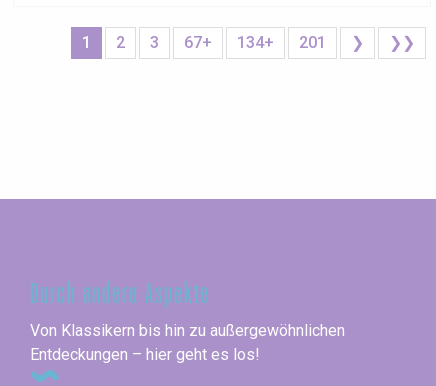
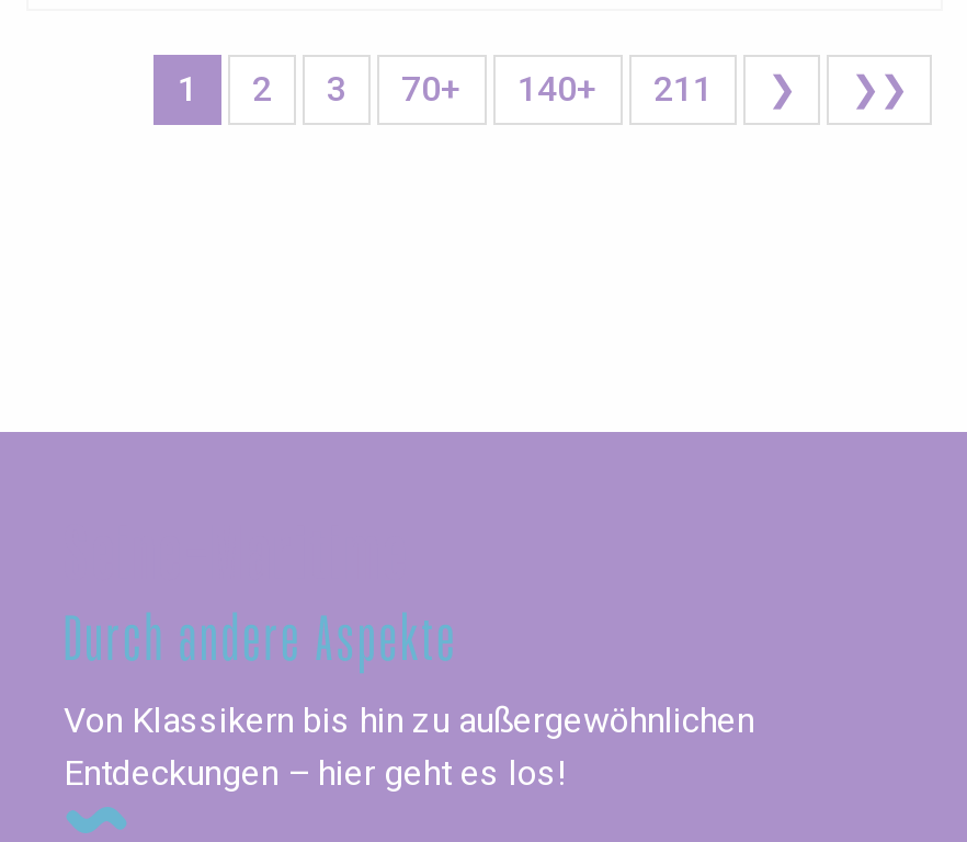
- 67+
+ 70+

- 134+
+ 140+

- 201
+ 211
